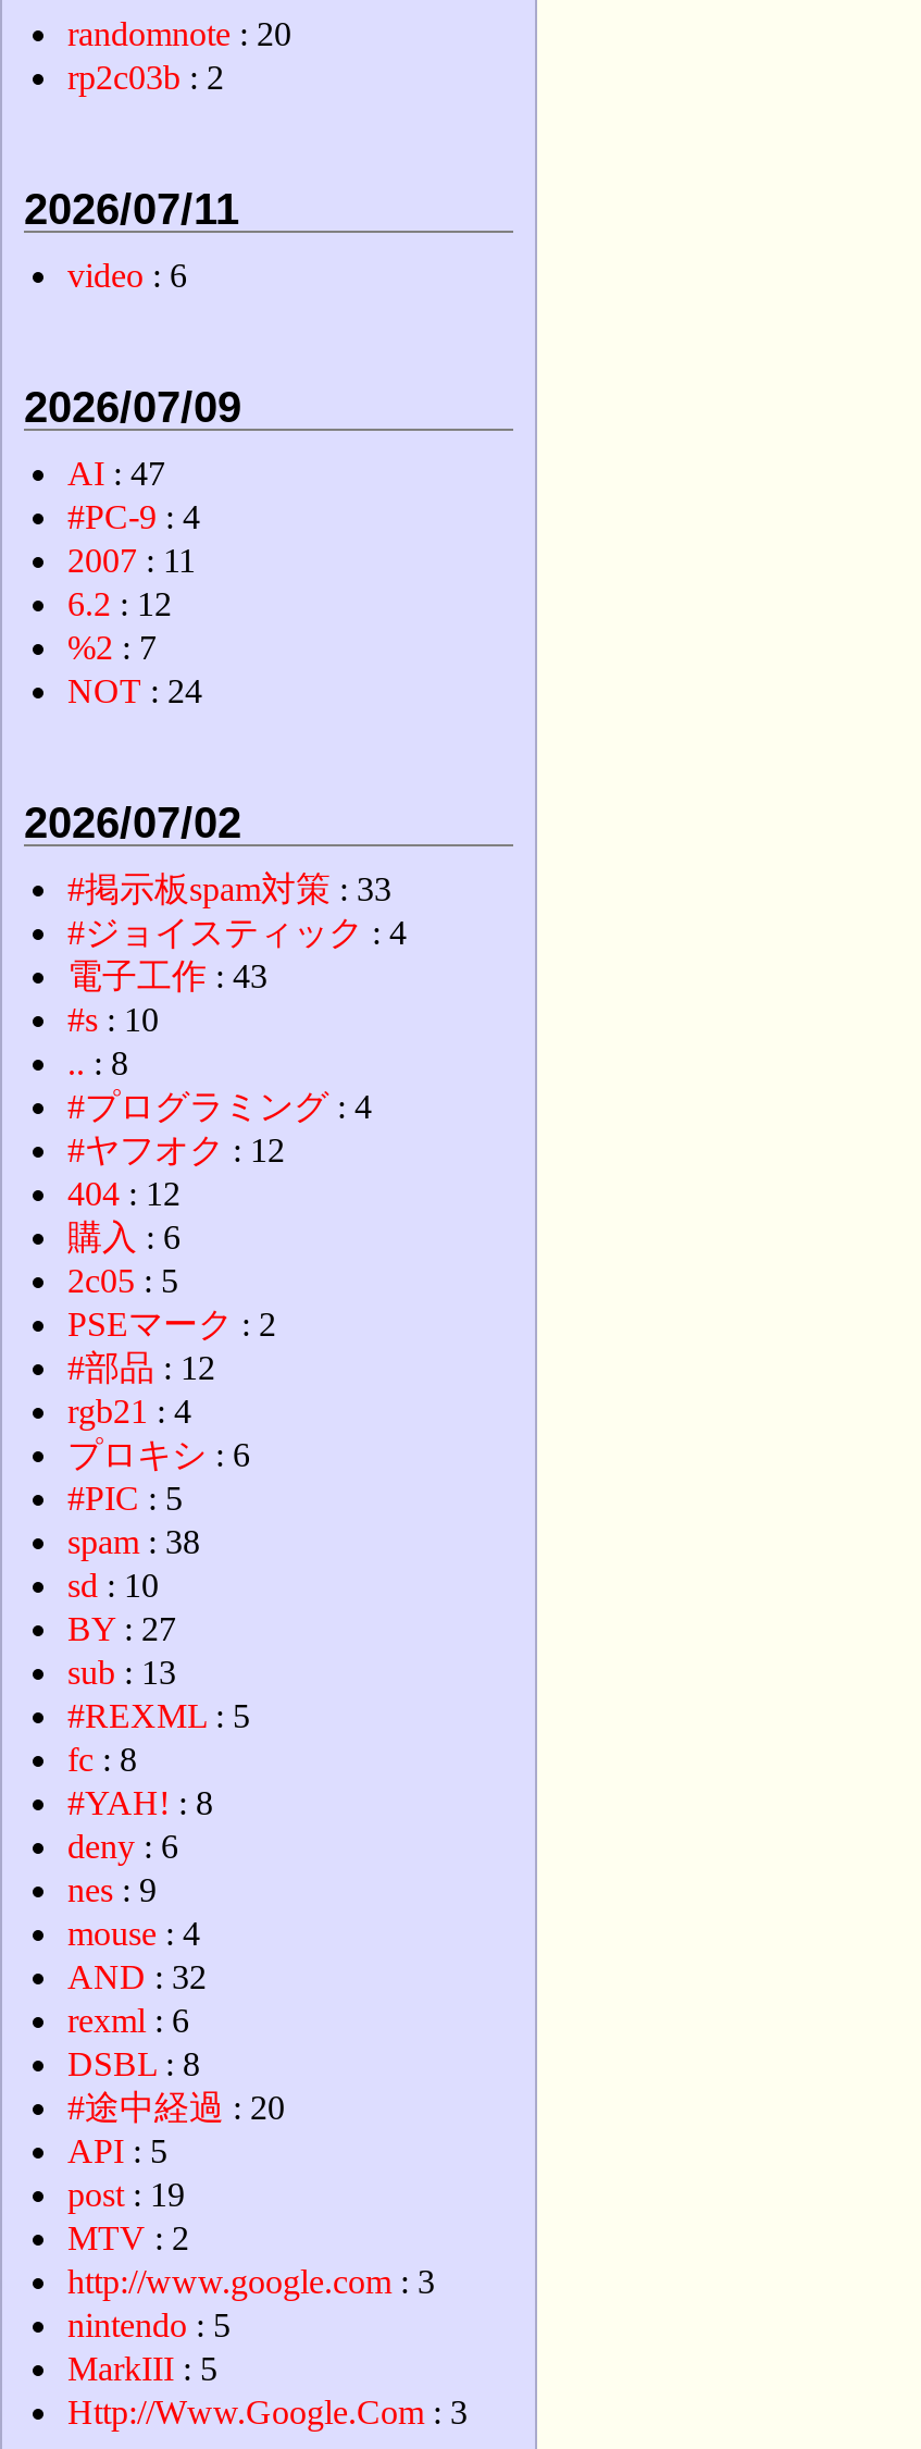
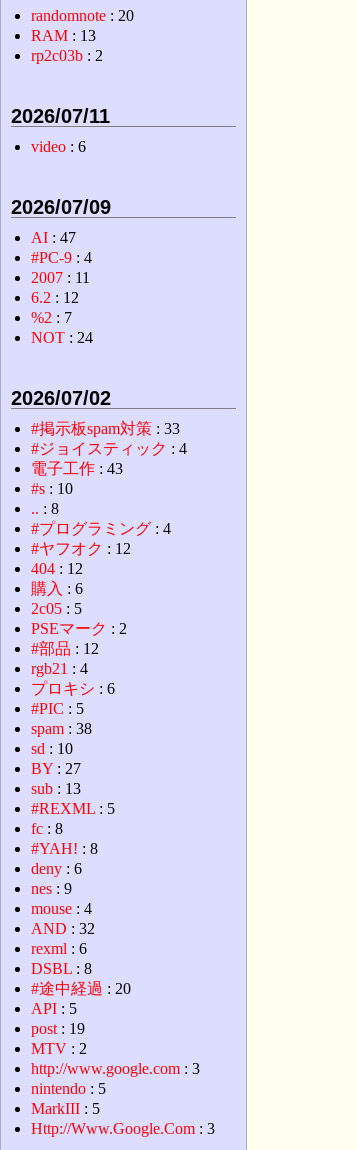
+ RAM: 13
